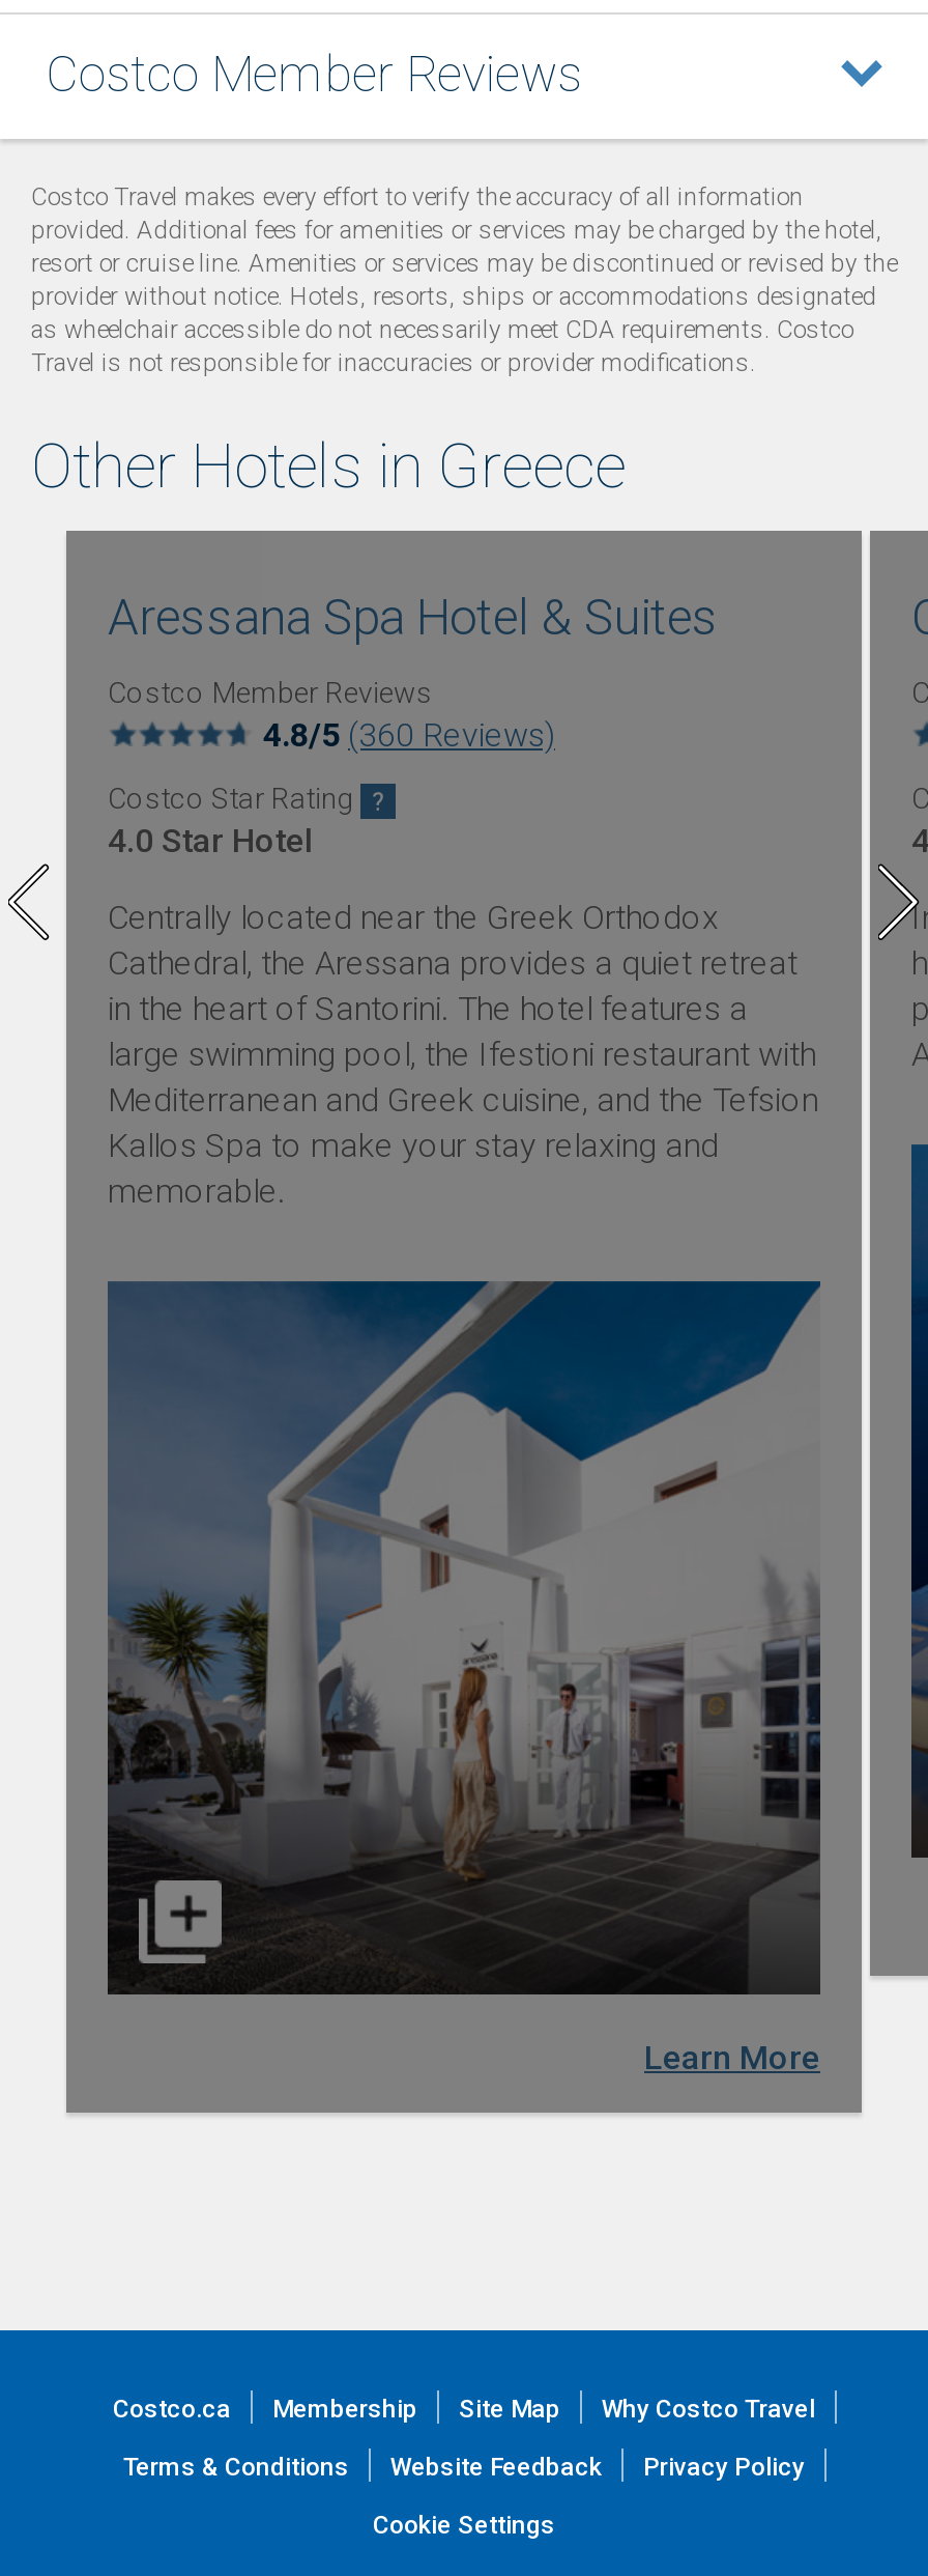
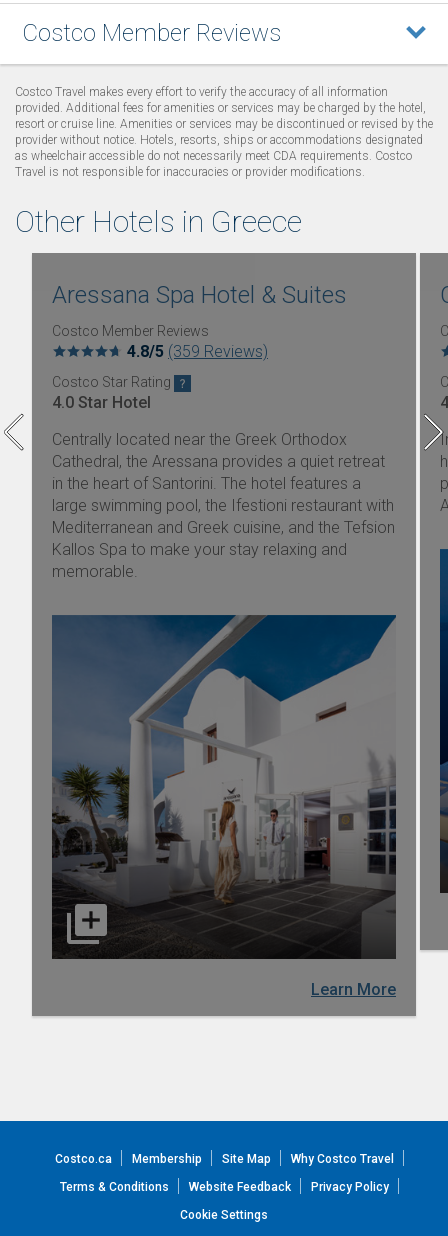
- 4.8/5 (360 Reviews)
+ 4.8/5 (359 Reviews)
